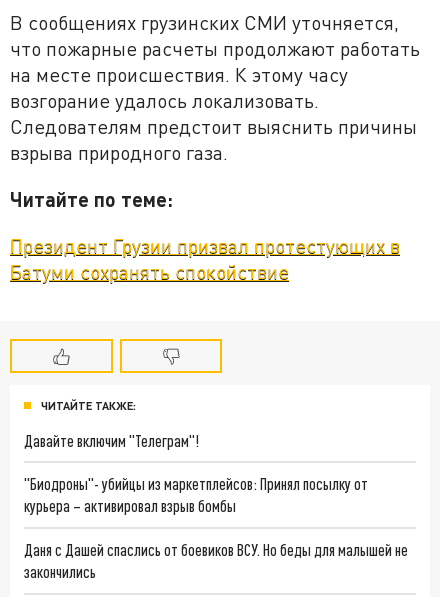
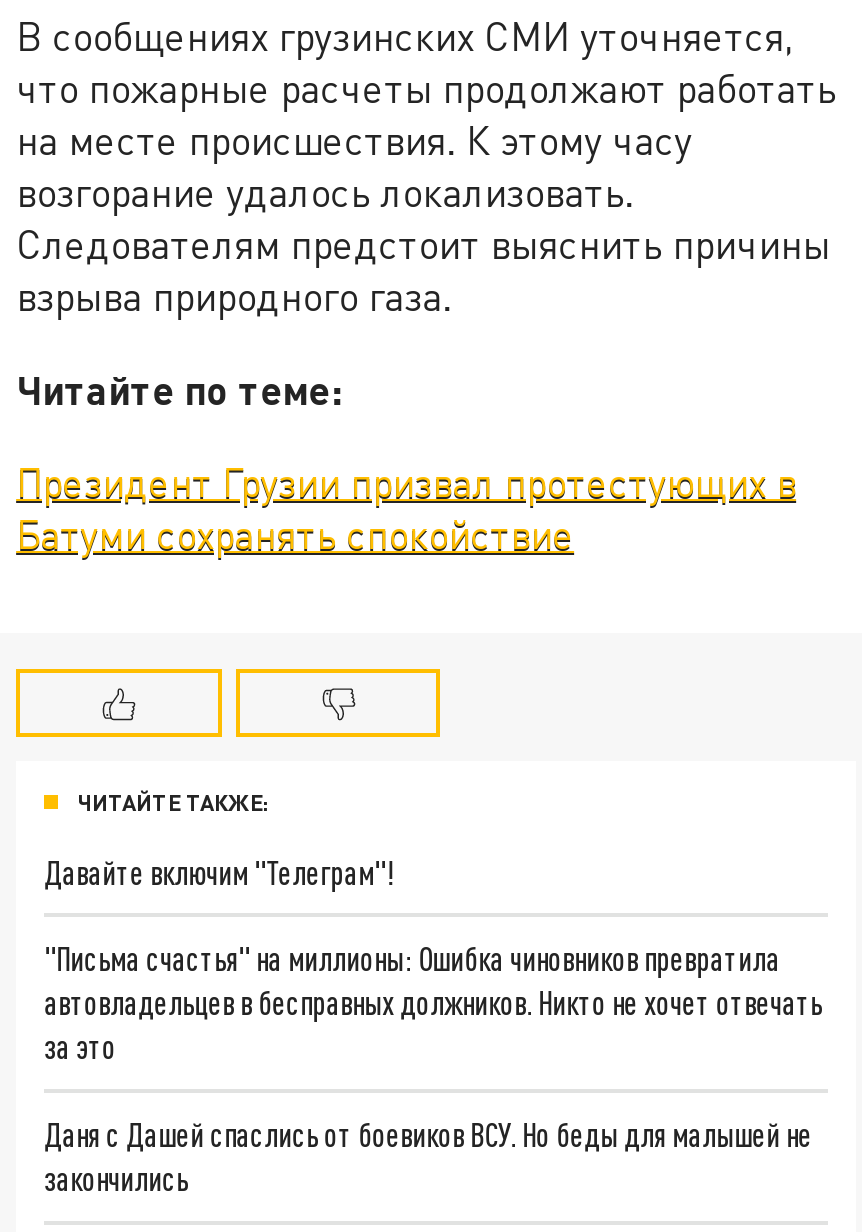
- "Биодроны"- убийцы из маркетплейсов: Принял посылку от
- курьера – активировал взрыв бомбы
+ "Письма счастья" на миллионы: Ошибка чиновников превратила
+ автовладельцев в бесправных должников. Никто не хочет отвечать
+ за это
